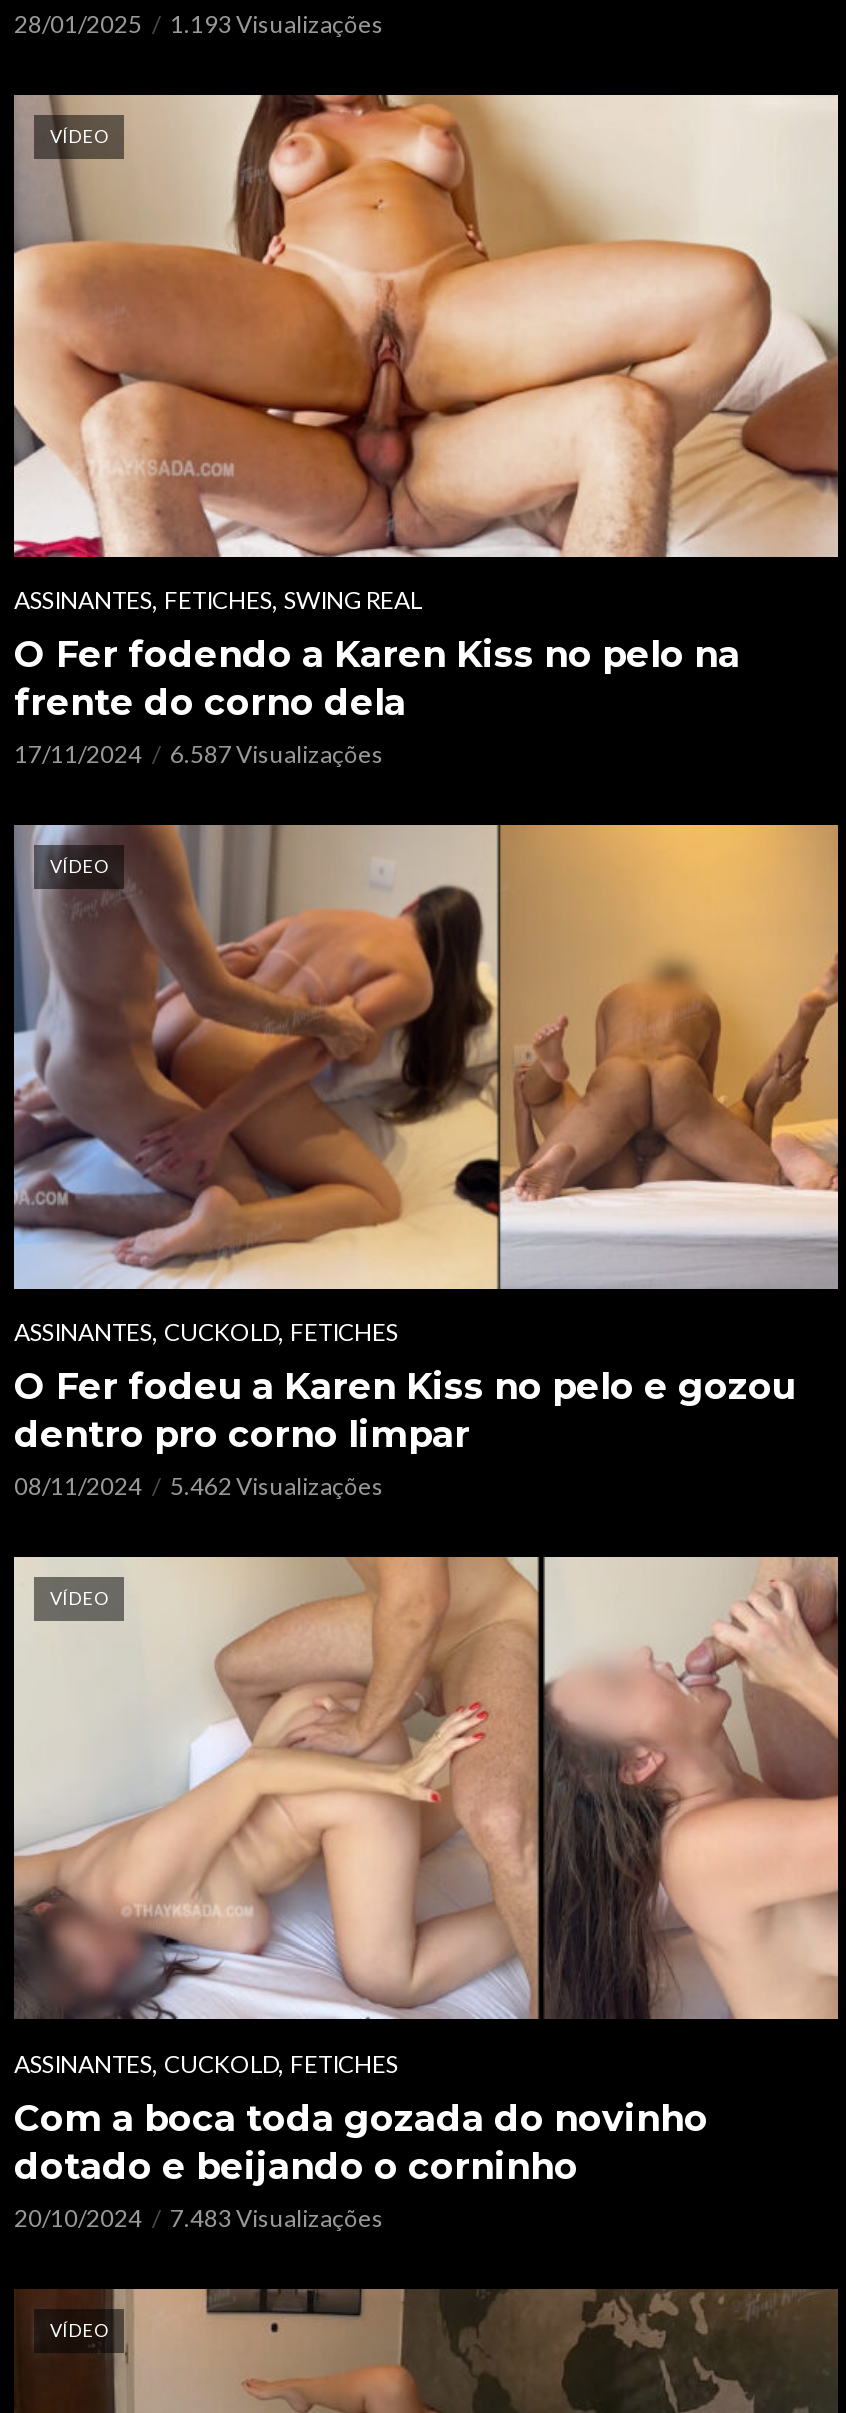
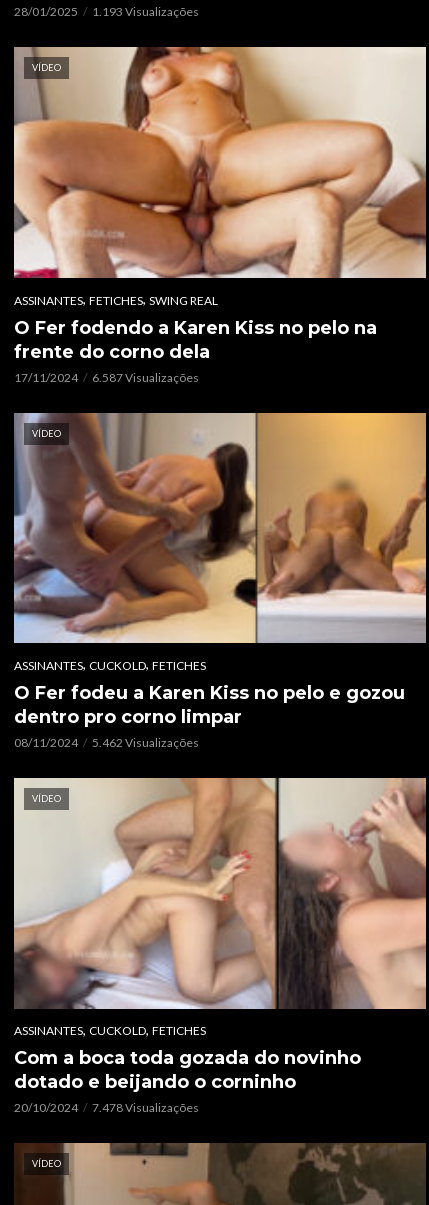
- 7.483 Visualizações
+ 7.478 Visualizações
